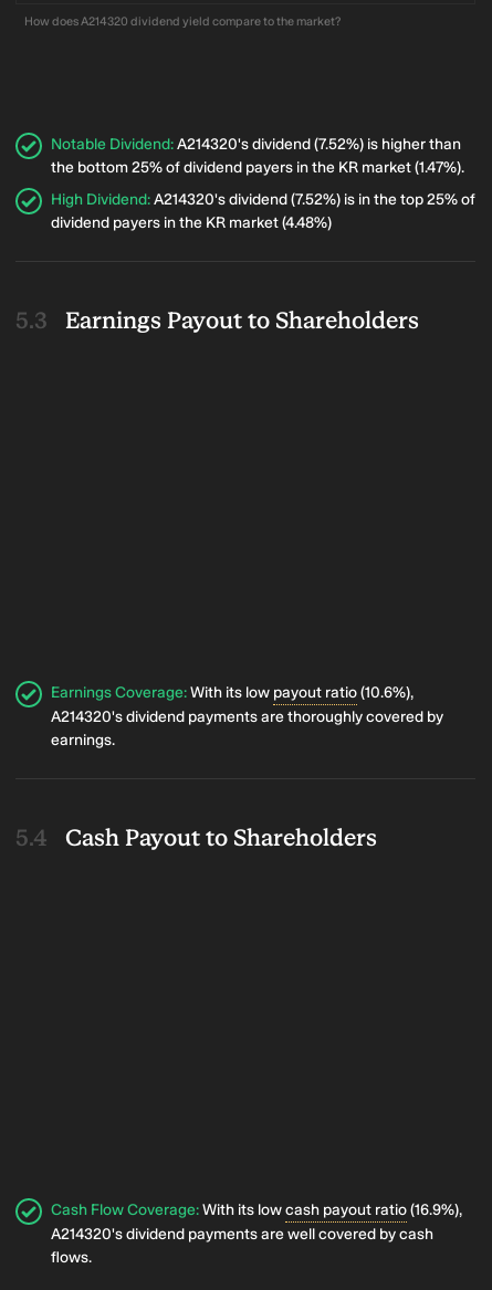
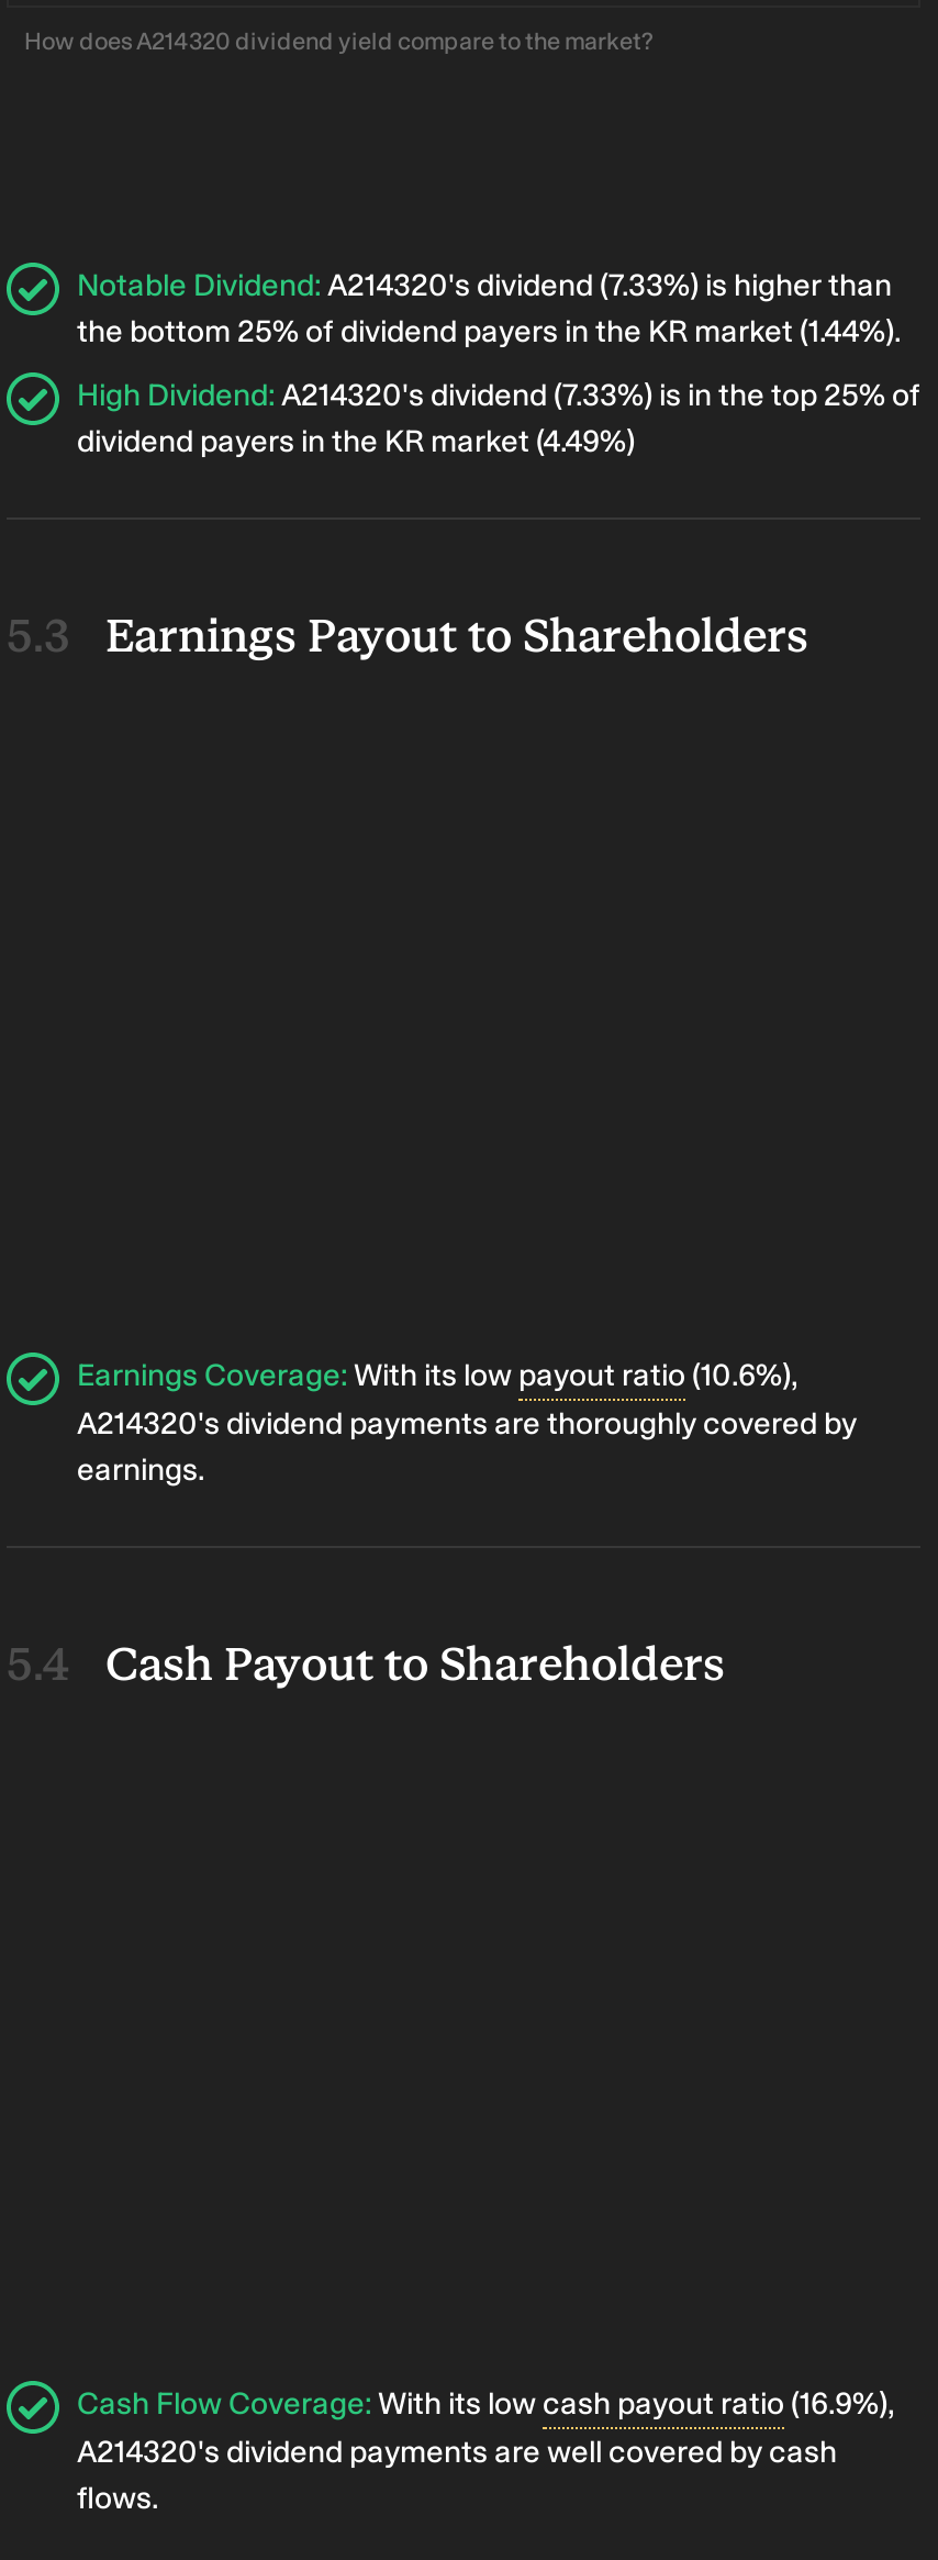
- Notable Dividend: A214320's dividend (7.52%) is higher than
+ Notable Dividend: A214320's dividend (7.33%) is higher than

- the bottom 25% of dividend payers in the KR market (1.47%).
+ the bottom 25% of dividend payers in the KR market (1.44%).

- High Dividend: A214320's dividend (7.52%) is in the top 25% of
+ High Dividend: A214320's dividend (7.33%) is in the top 25% of

- dividend payers in the KR market (4.48%)
+ dividend payers in the KR market (4.49%)
